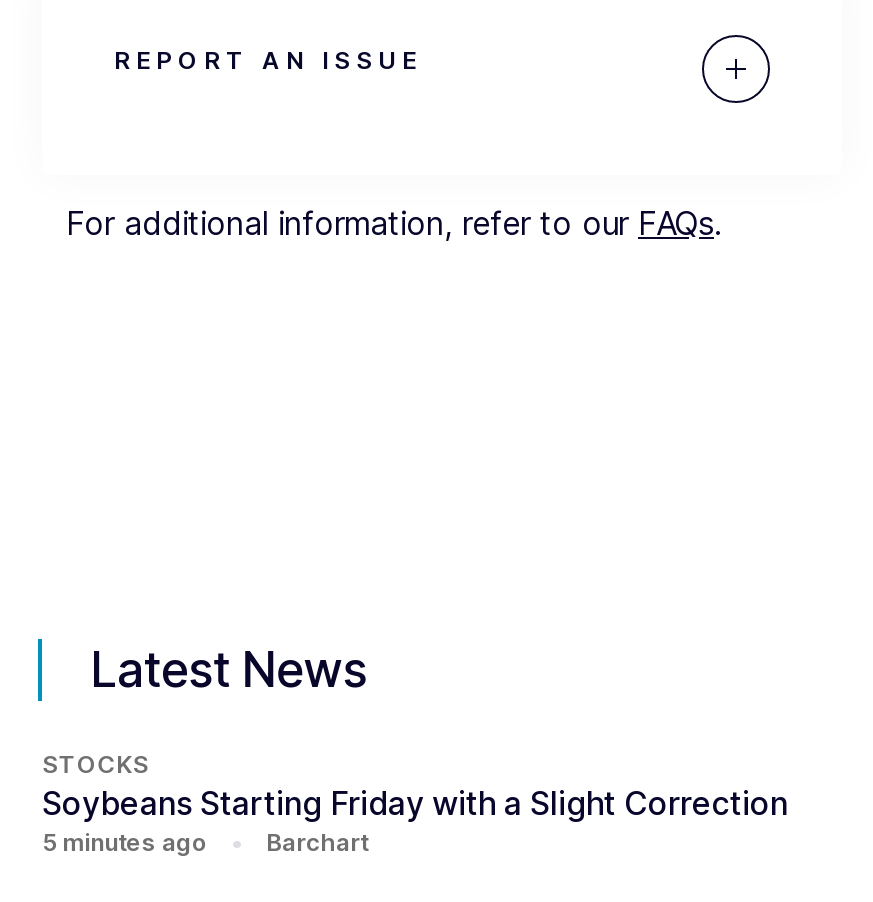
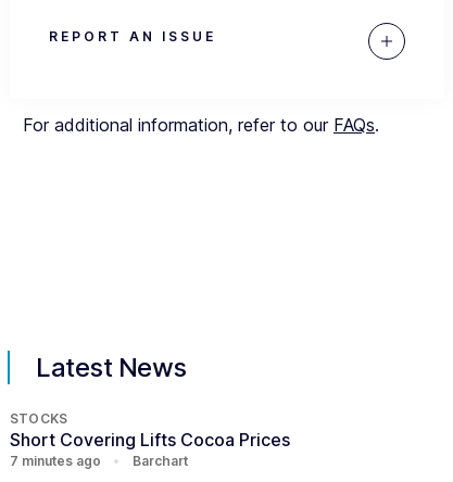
- Soybeans Starting Friday with a Slight Correction
- 5 minutes ago
+ Short Covering Lifts Cocoa Prices
+ 7 minutes ago
